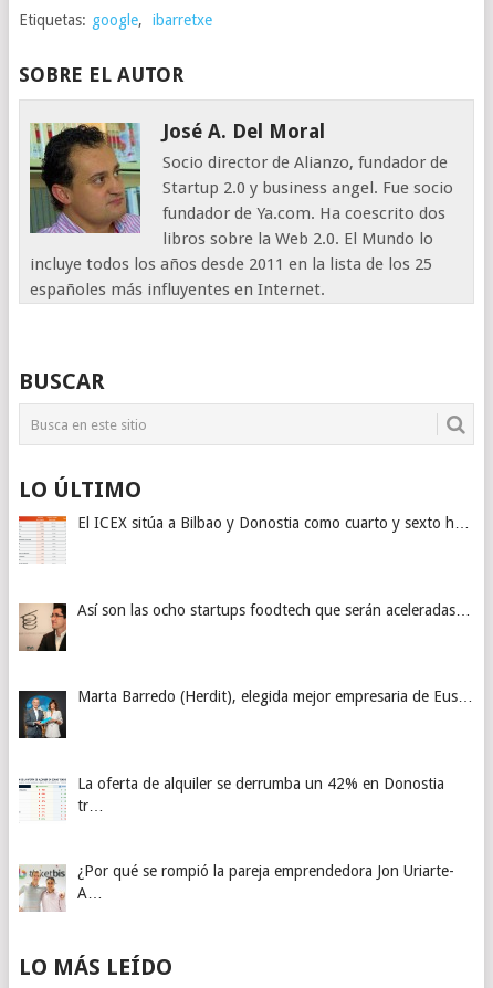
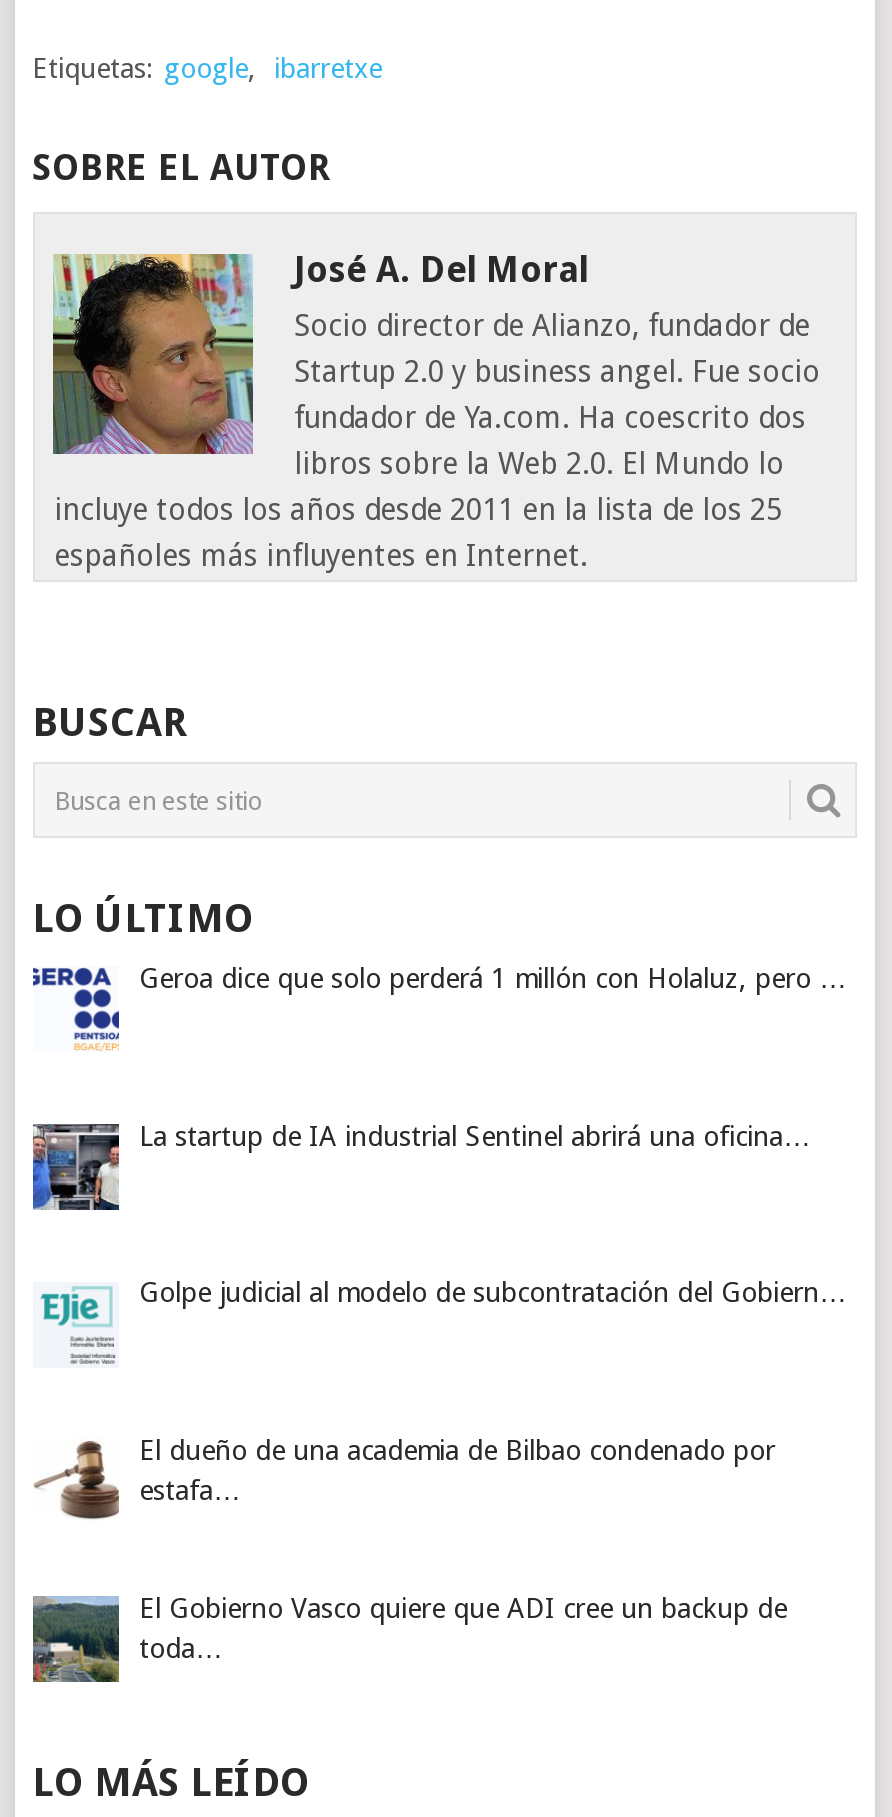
- [image]
- El ICEX sitúa a Bilbao y Donostia como cuarto y sexto h…
+ [image]
+ Geroa dice que solo perderá 1 millón con Holaluz, pero …

- [image]
- Así son las ocho startups foodtech que serán aceleradas…
+ [image]
+ La startup de IA industrial Sentinel abrirá una oficina…

- [image]
- Marta Barredo (Herdit), elegida mejor empresaria de Eus…
+ [image]
+ Golpe judicial al modelo de subcontratación del Gobiern…

- [image]
- La oferta de alquiler se derrumba un 42% en Donostia
- tr…
+ [image]
+ El dueño de una academia de Bilbao condenado por
+ estafa…

- [image]
- ¿Por qué se rompió la pareja emprendedora Jon Uriarte-
- A…
+ [image]
+ El Gobierno Vasco quiere que ADI cree un backup de
+ toda…
